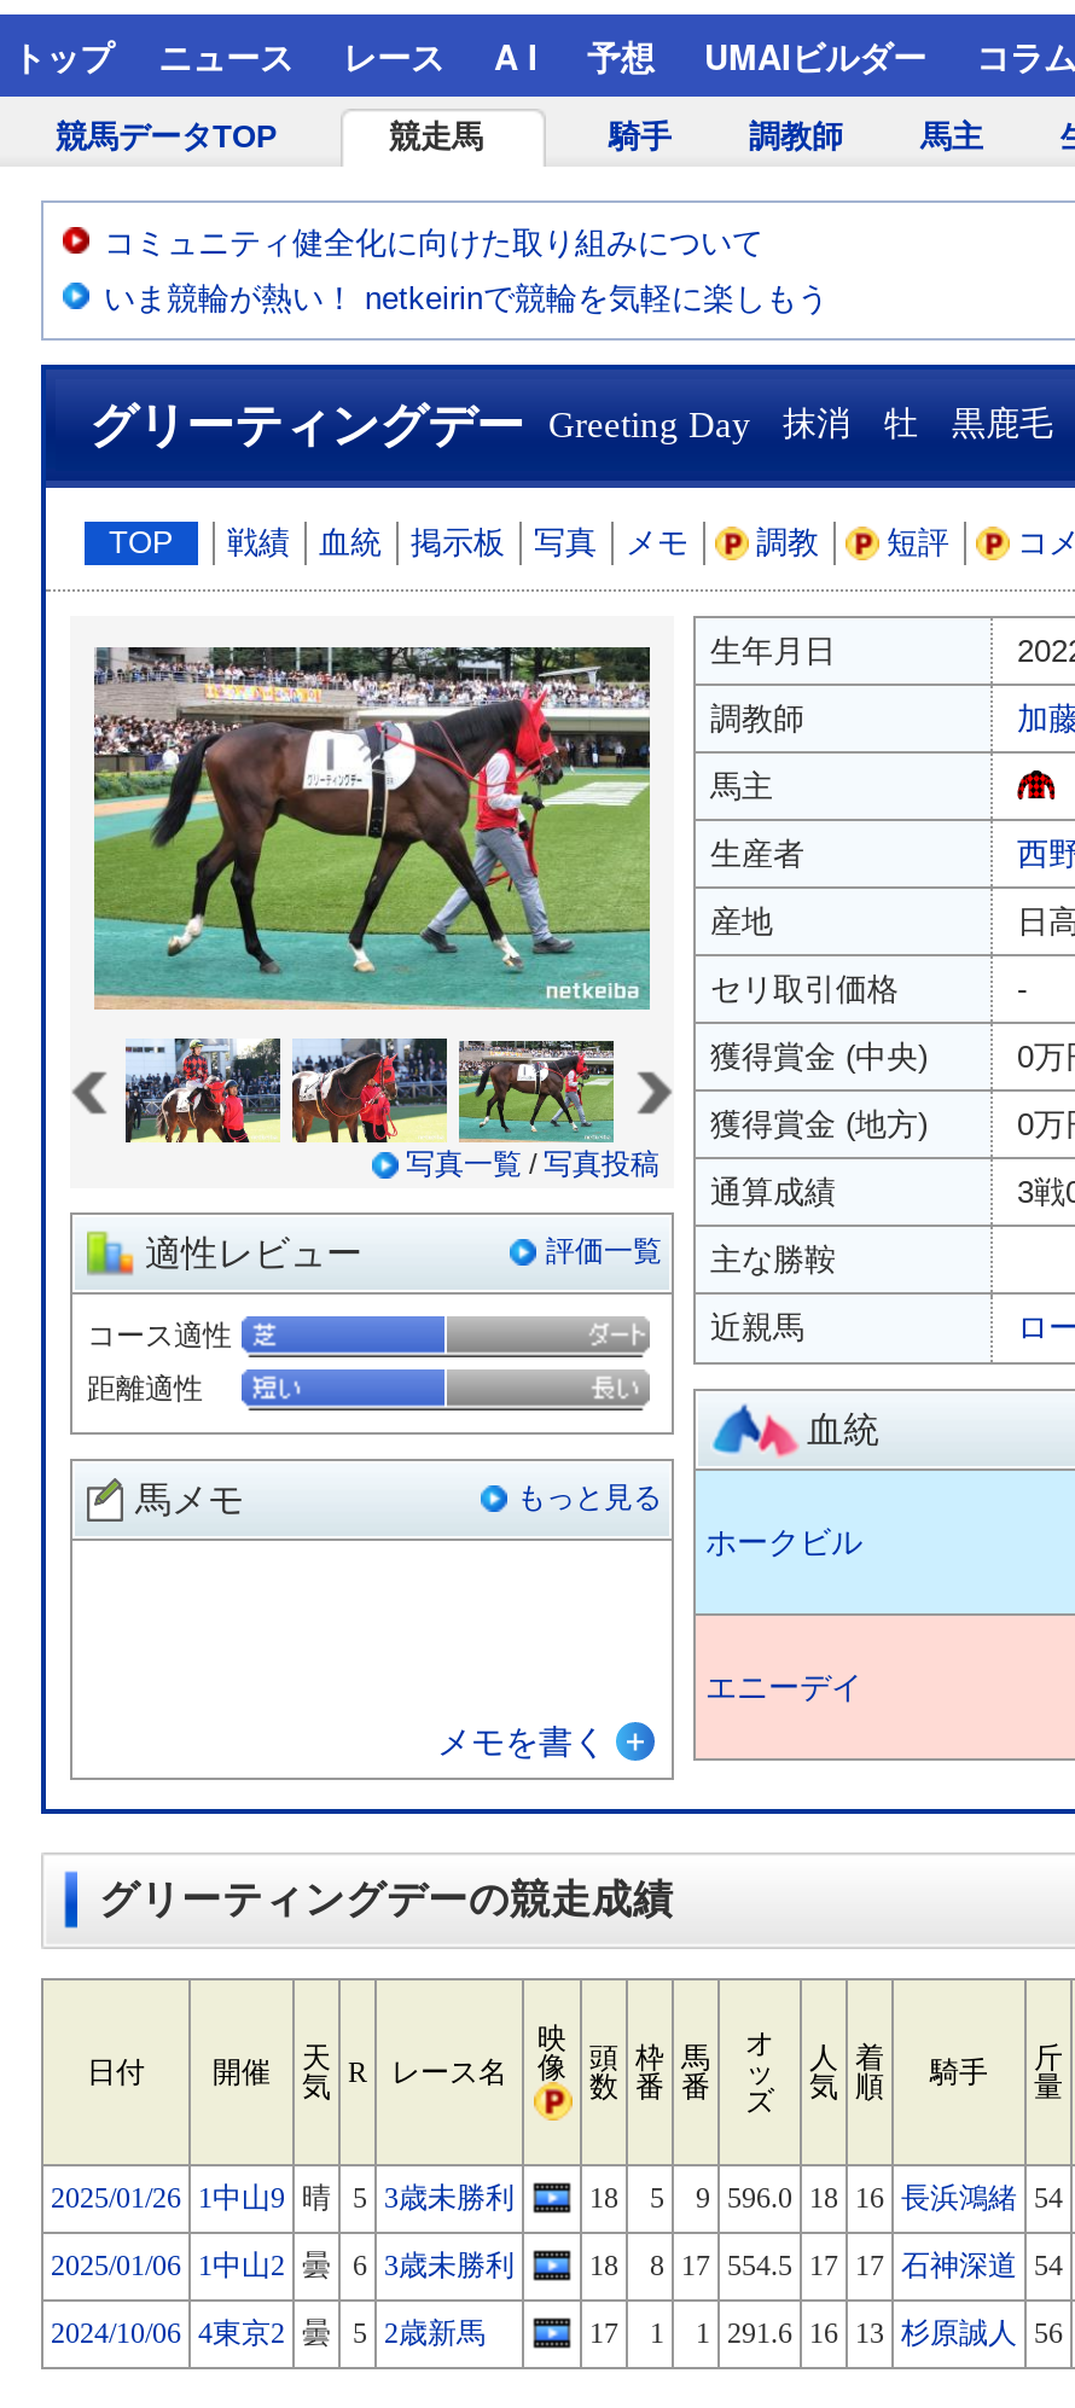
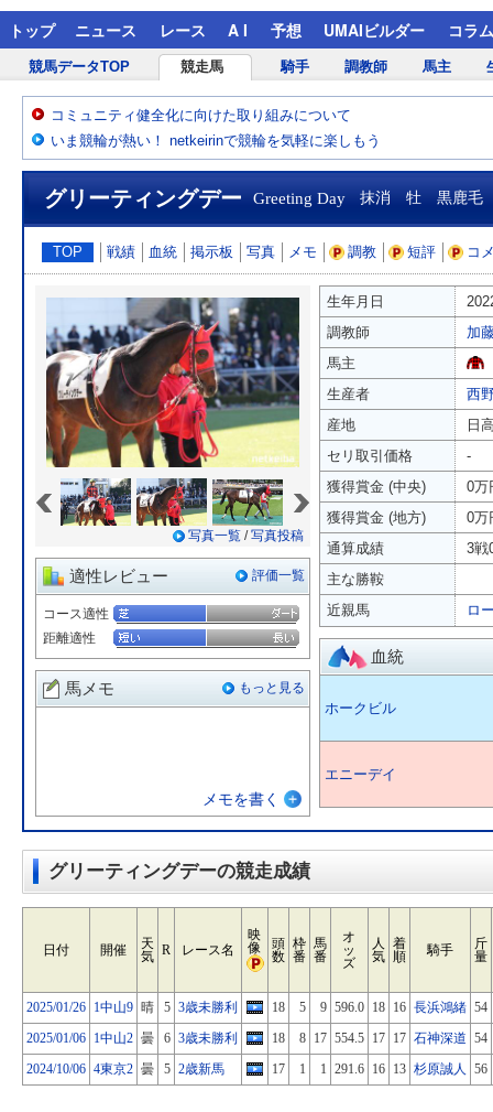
- [image]
+ [image]
